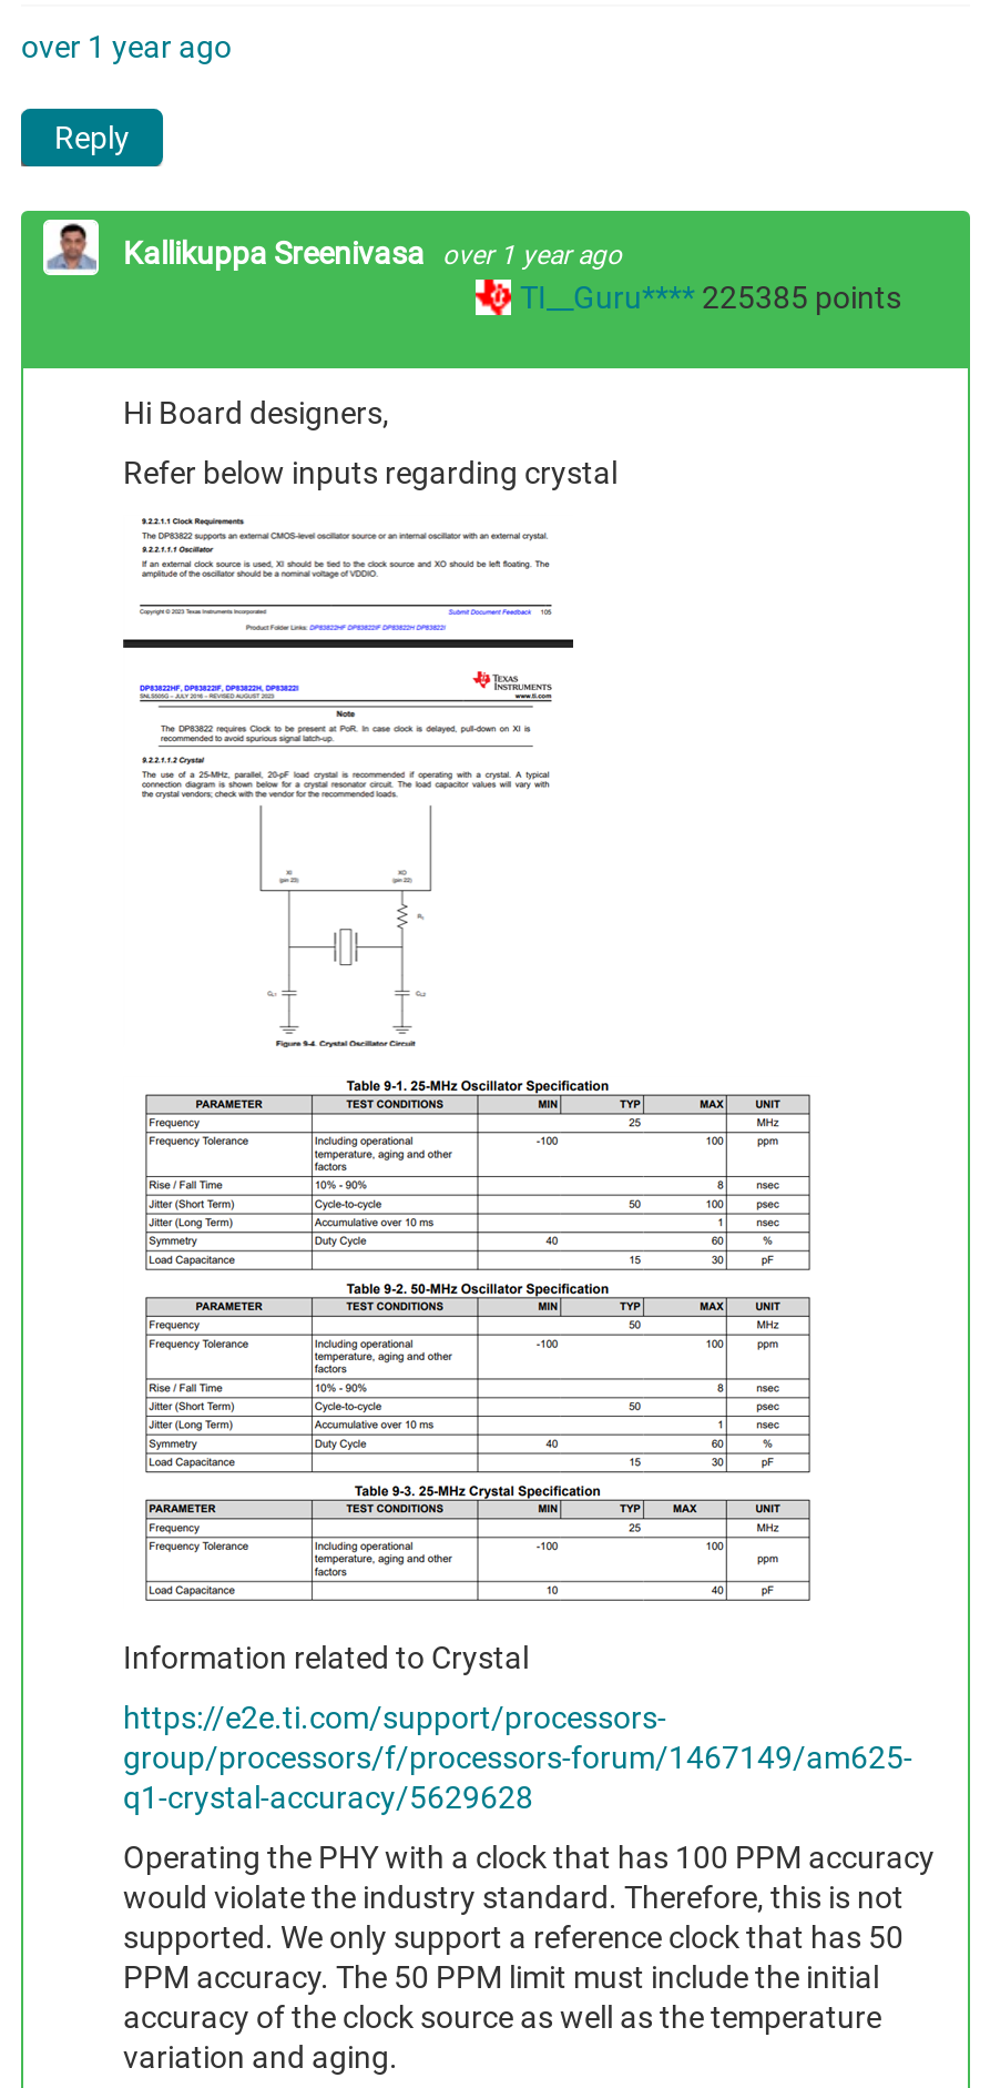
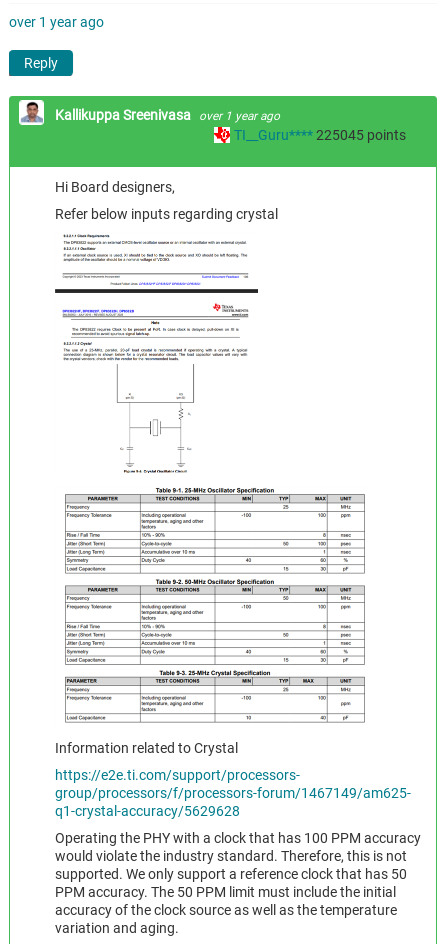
- TI__Guru**** 225385 points
+ TI__Guru**** 225045 points
